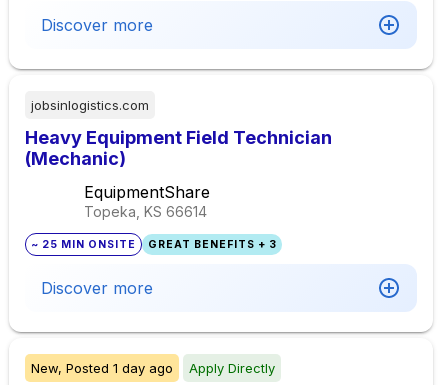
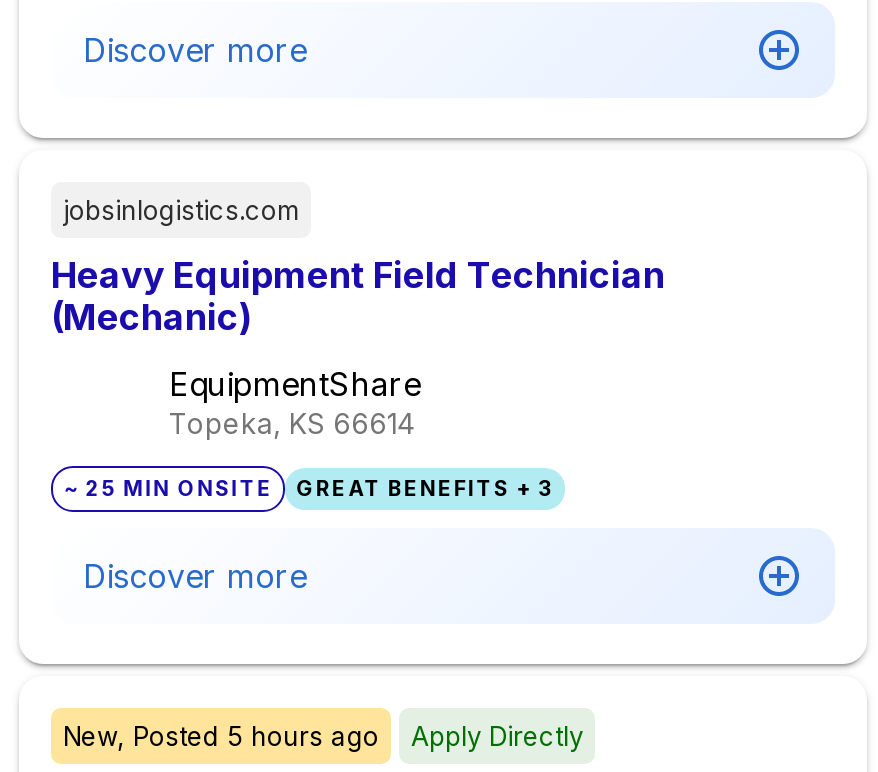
- New, Posted 1 day ago
+ New, Posted 5 hours ago
